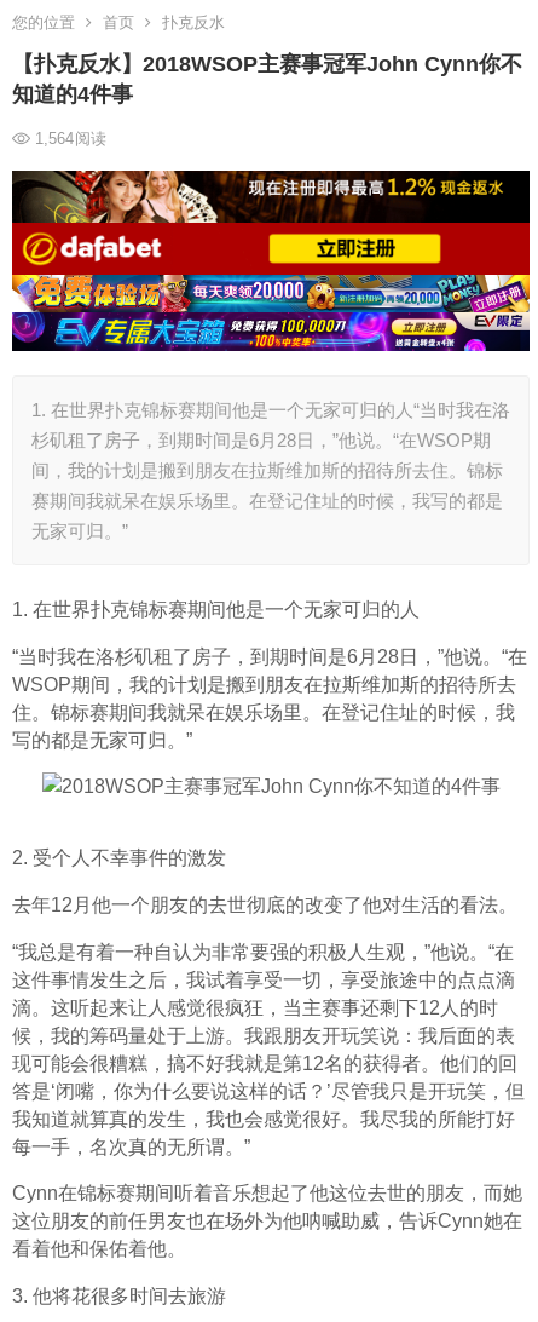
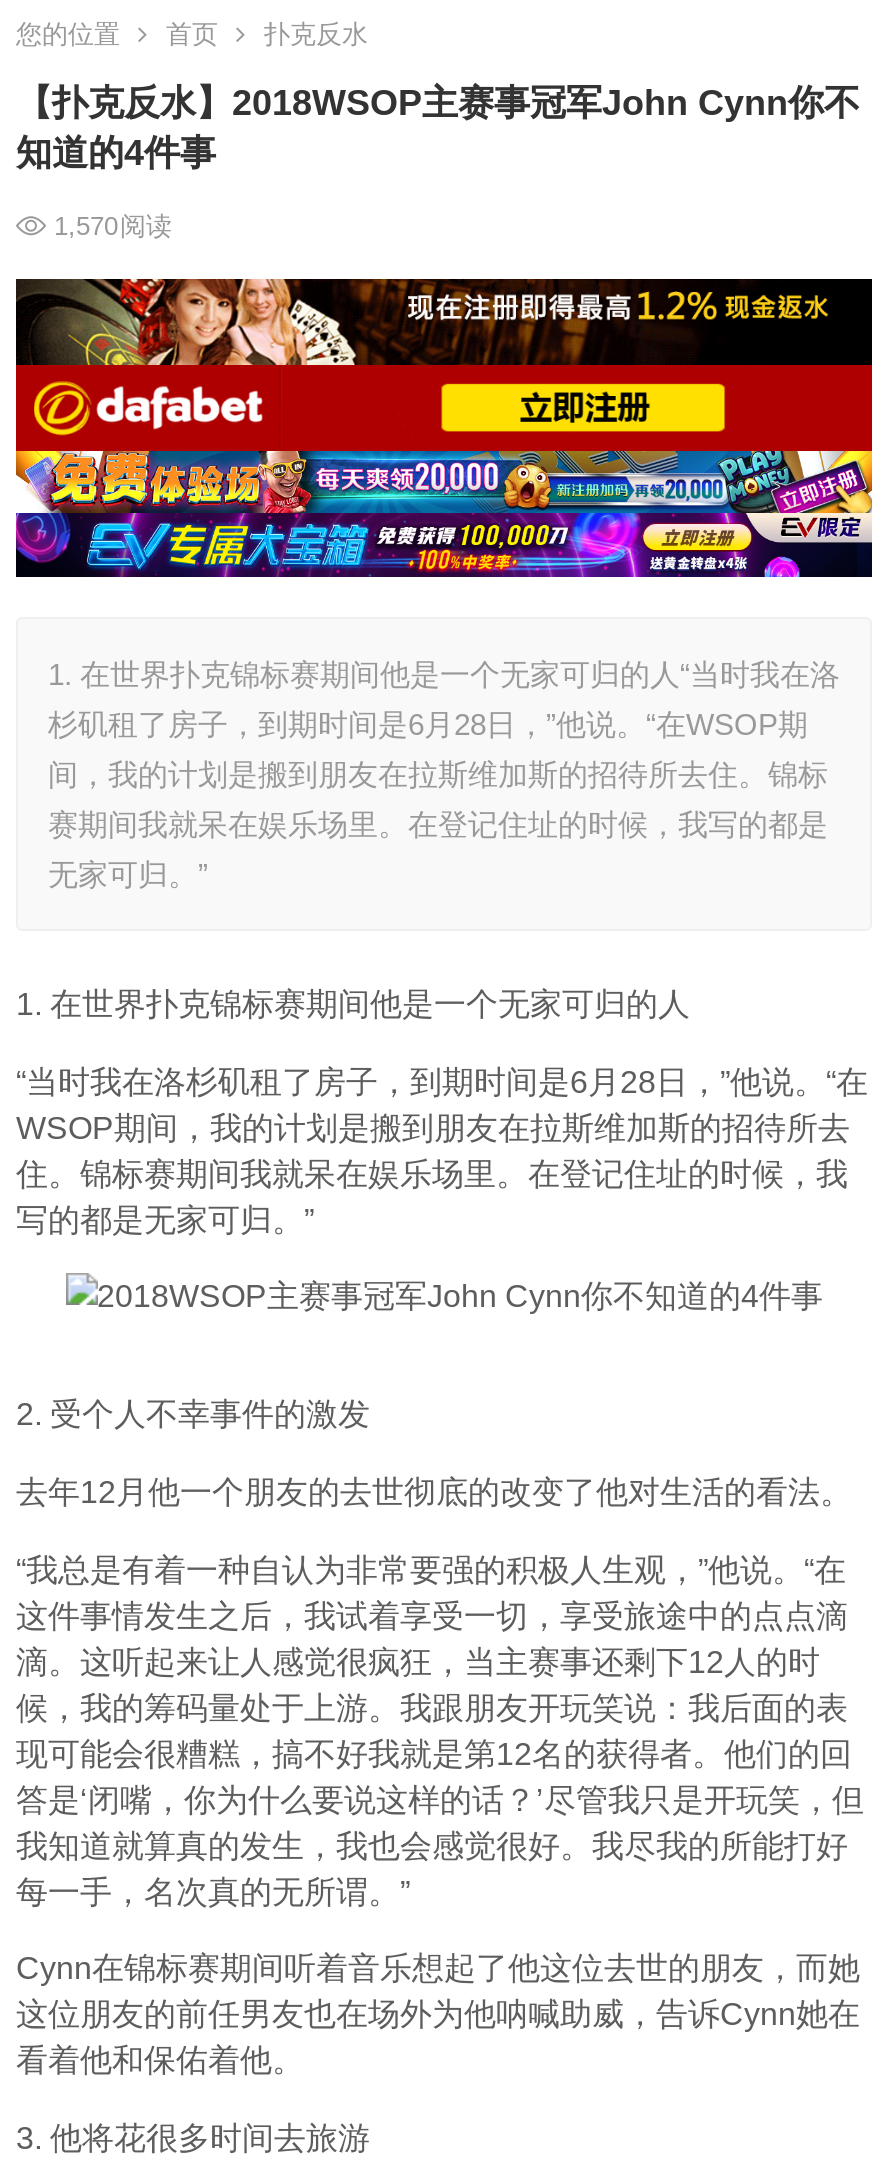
- 1,564阅读
+ 1,570阅读
